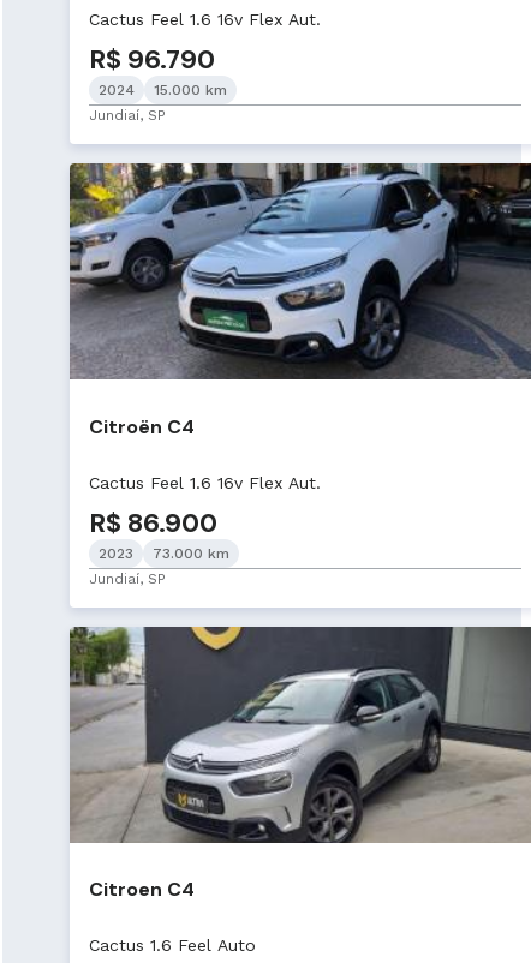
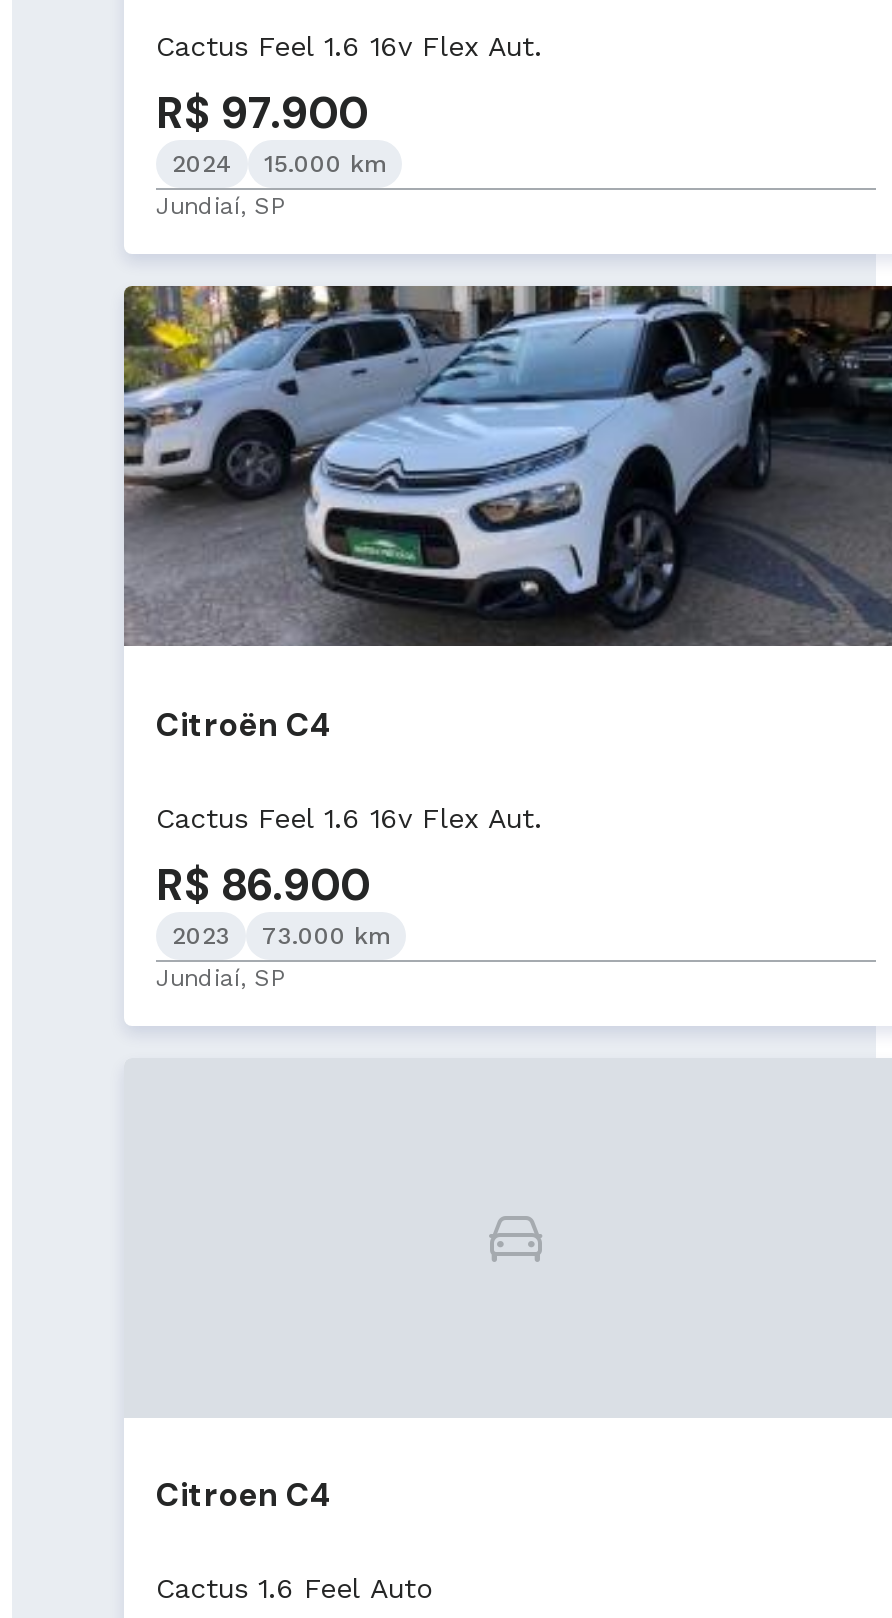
- R$ 96.790
+ R$ 97.900

- [image]
